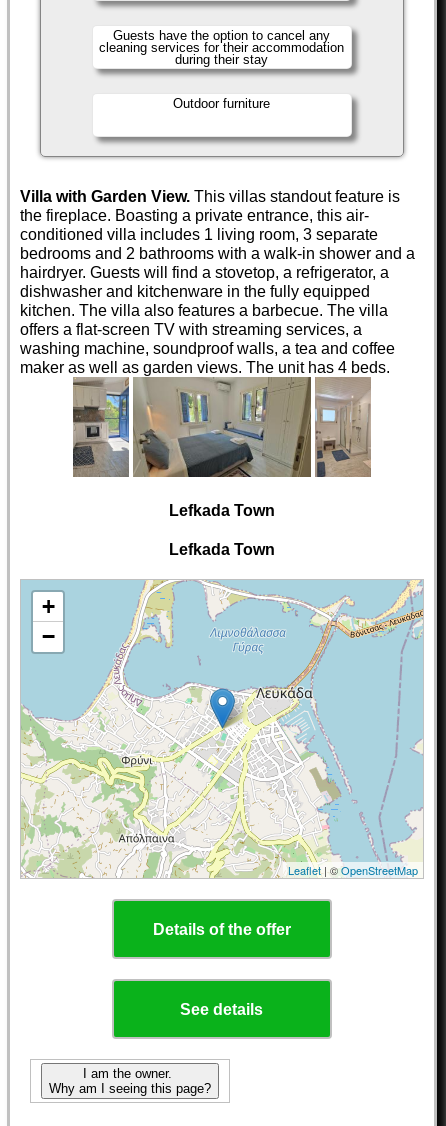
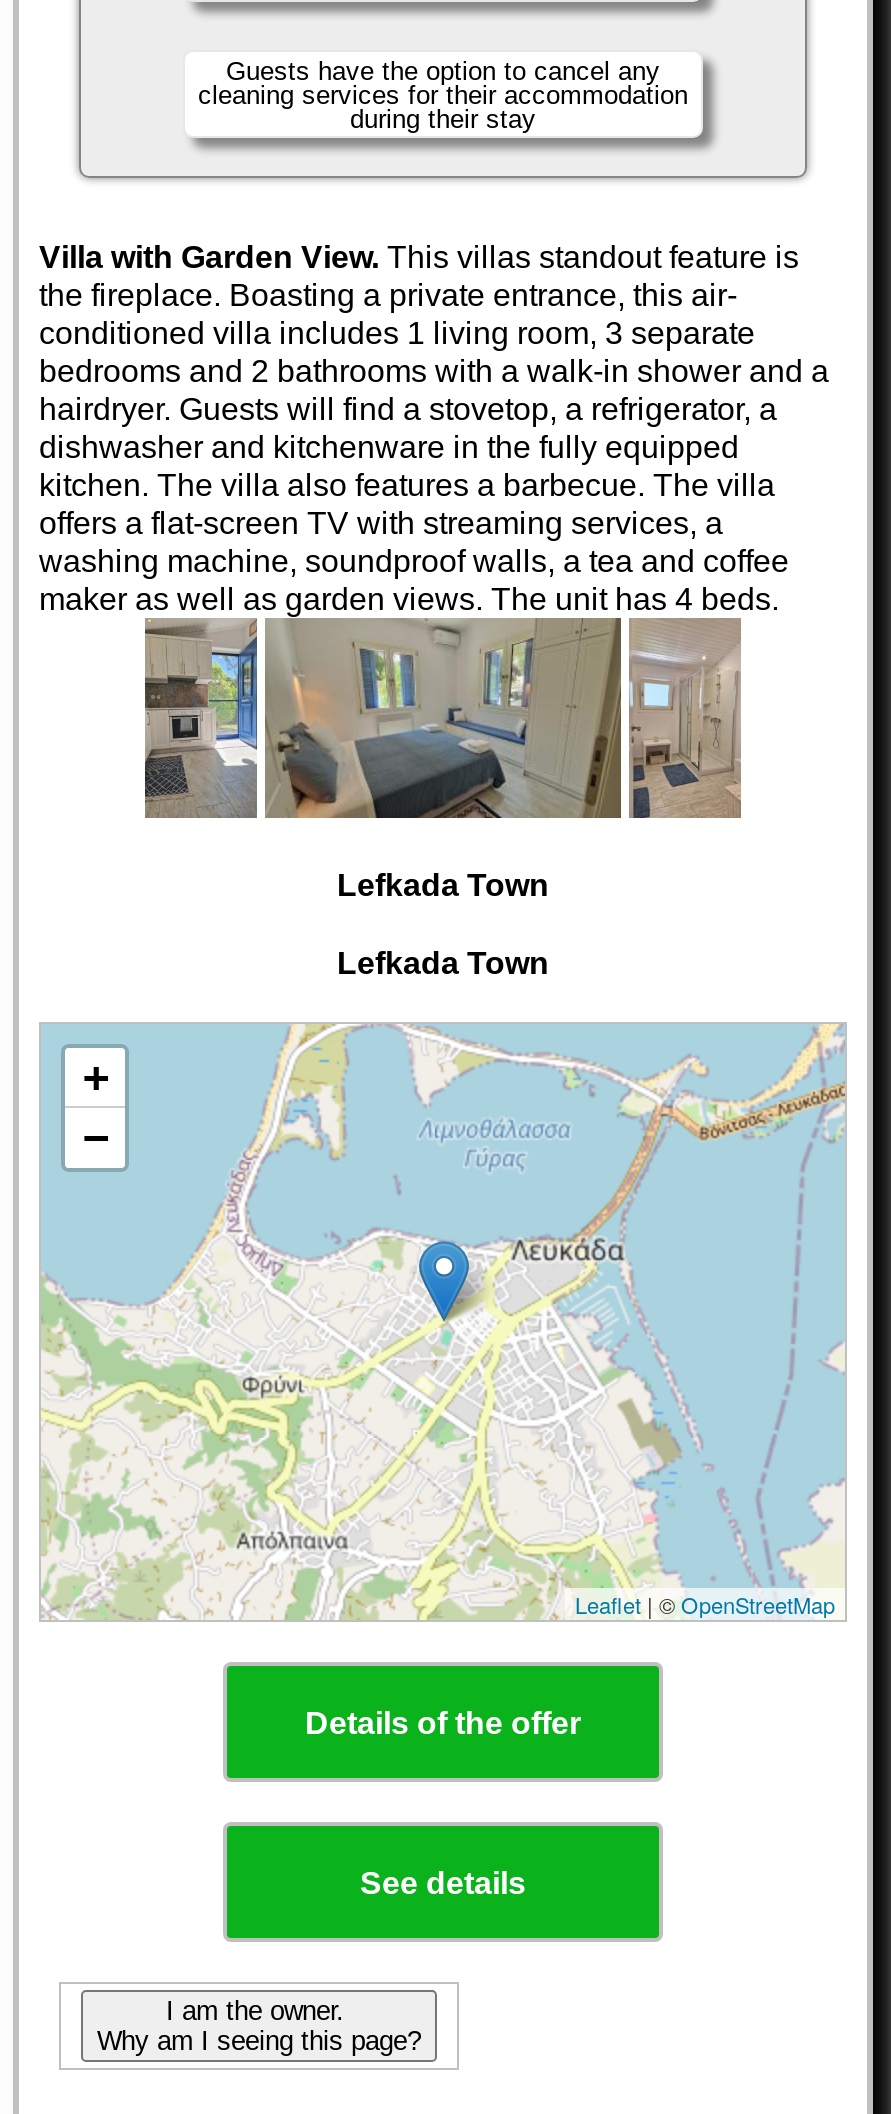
- Outdoor furniture
